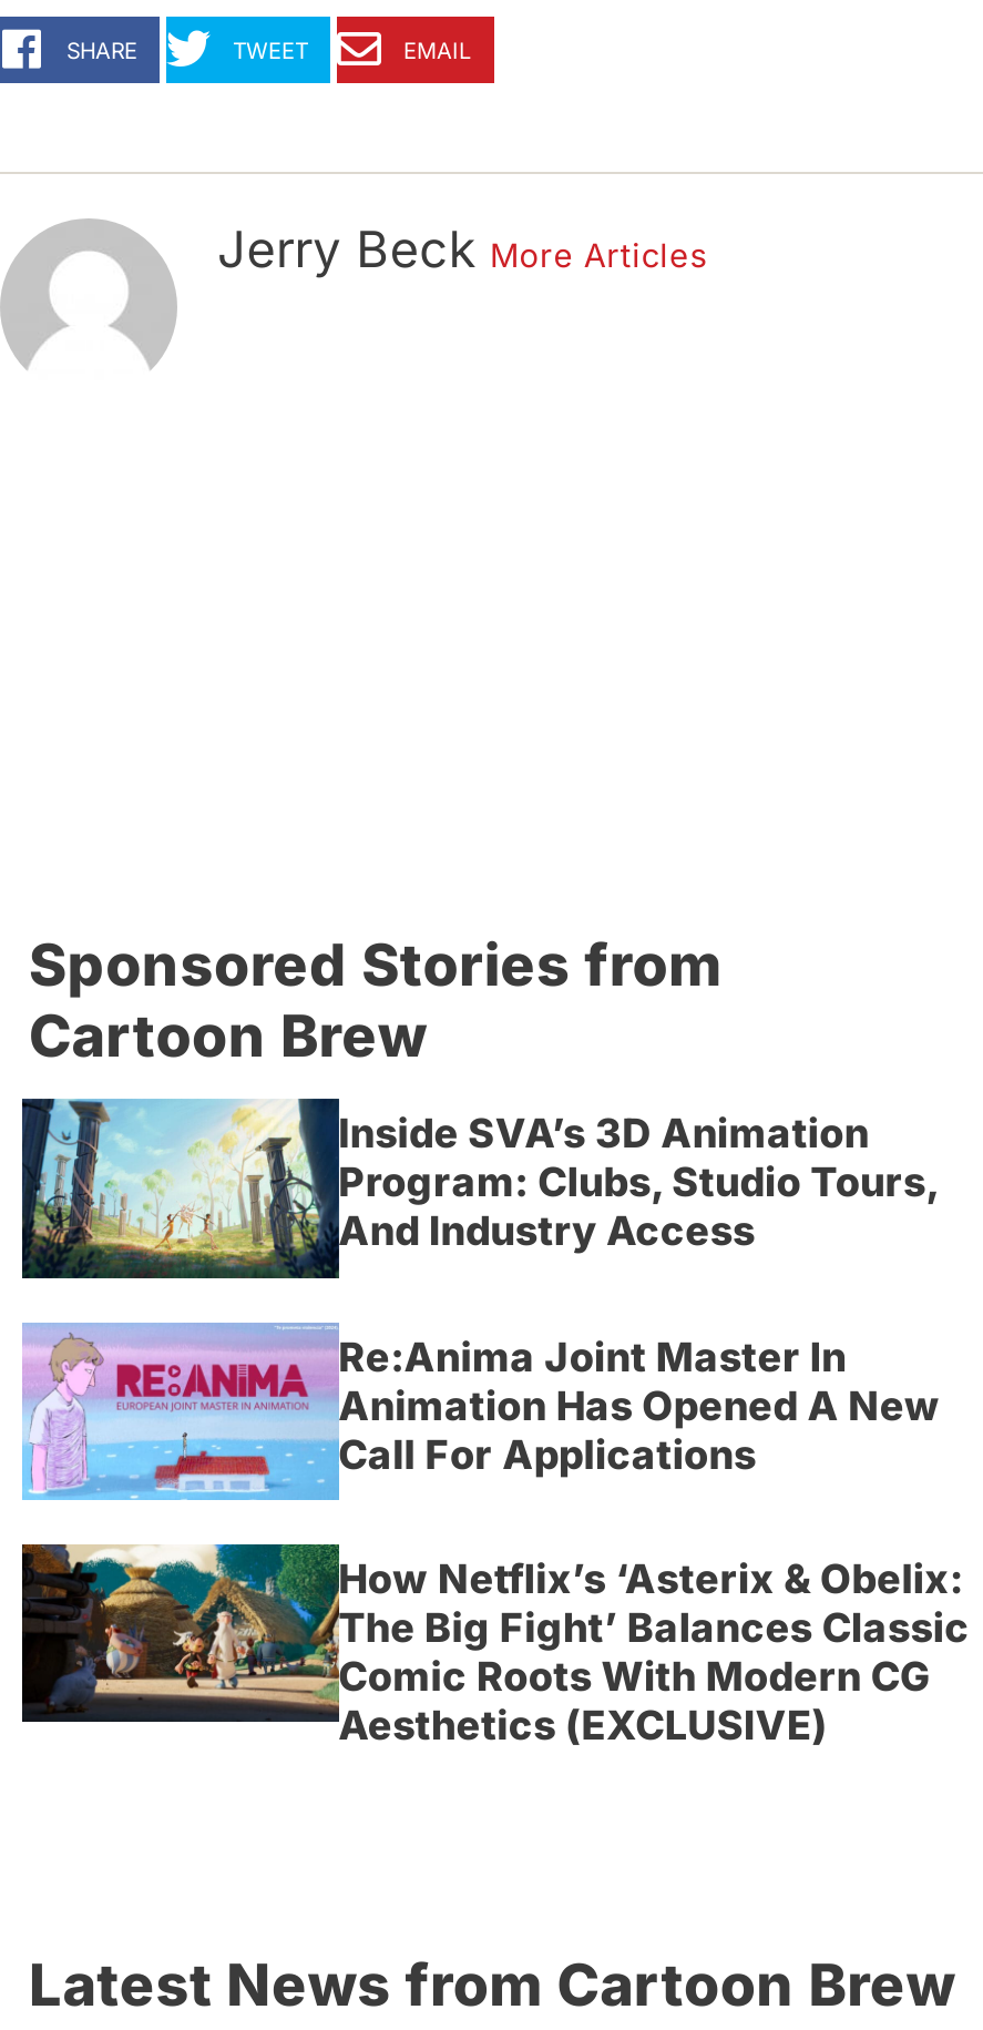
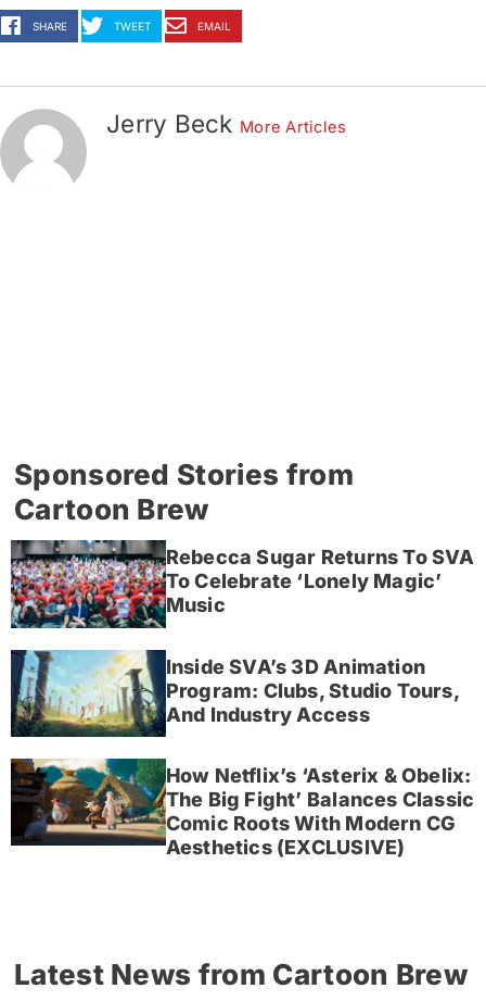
+ [image]
+ Rebecca Sugar Returns To SVA
+ To Celebrate ‘Lonely Magic’
+ Music

moved down: [image] | Inside SVA’s 3D Animation | Program: Clubs, Studio Tours, | And Industry Access

- [image]
- Re:Anima Joint Master In
- Animation Has Opened A New
- Call For Applications
